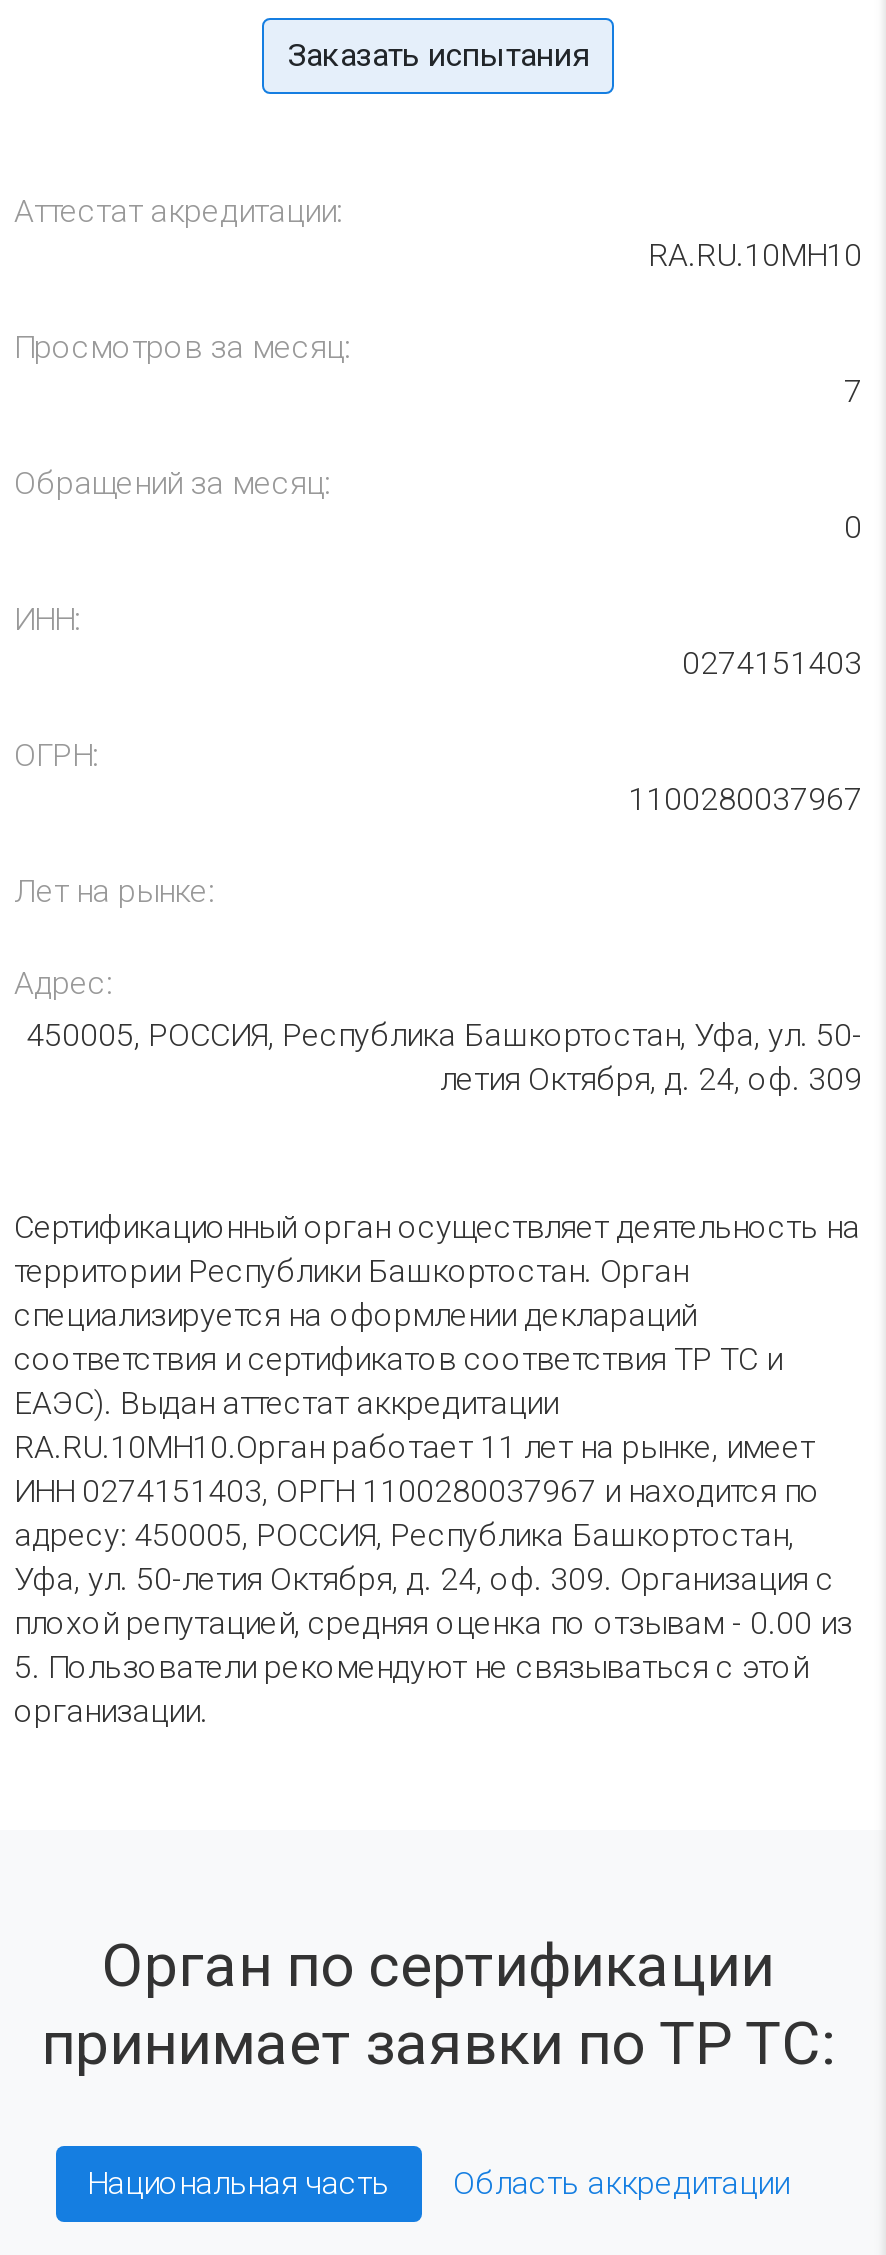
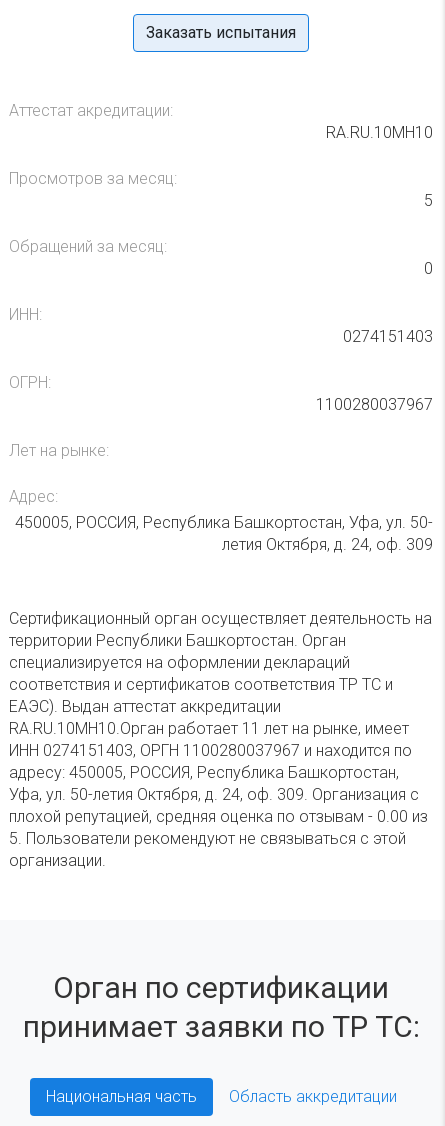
- 7
+ 5
